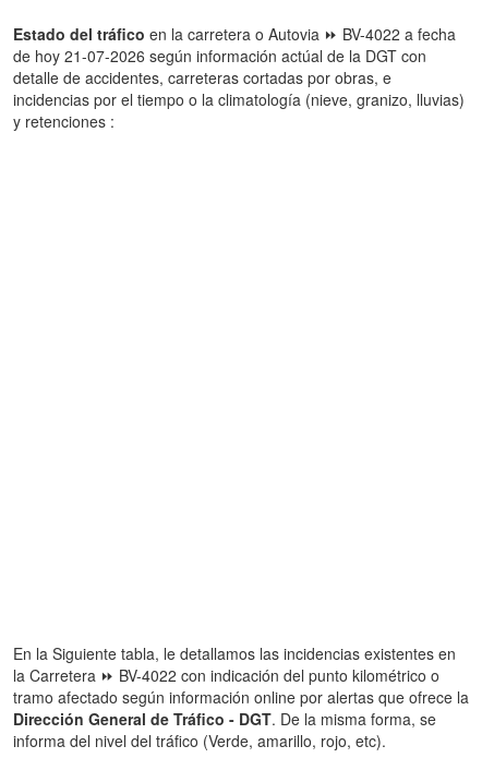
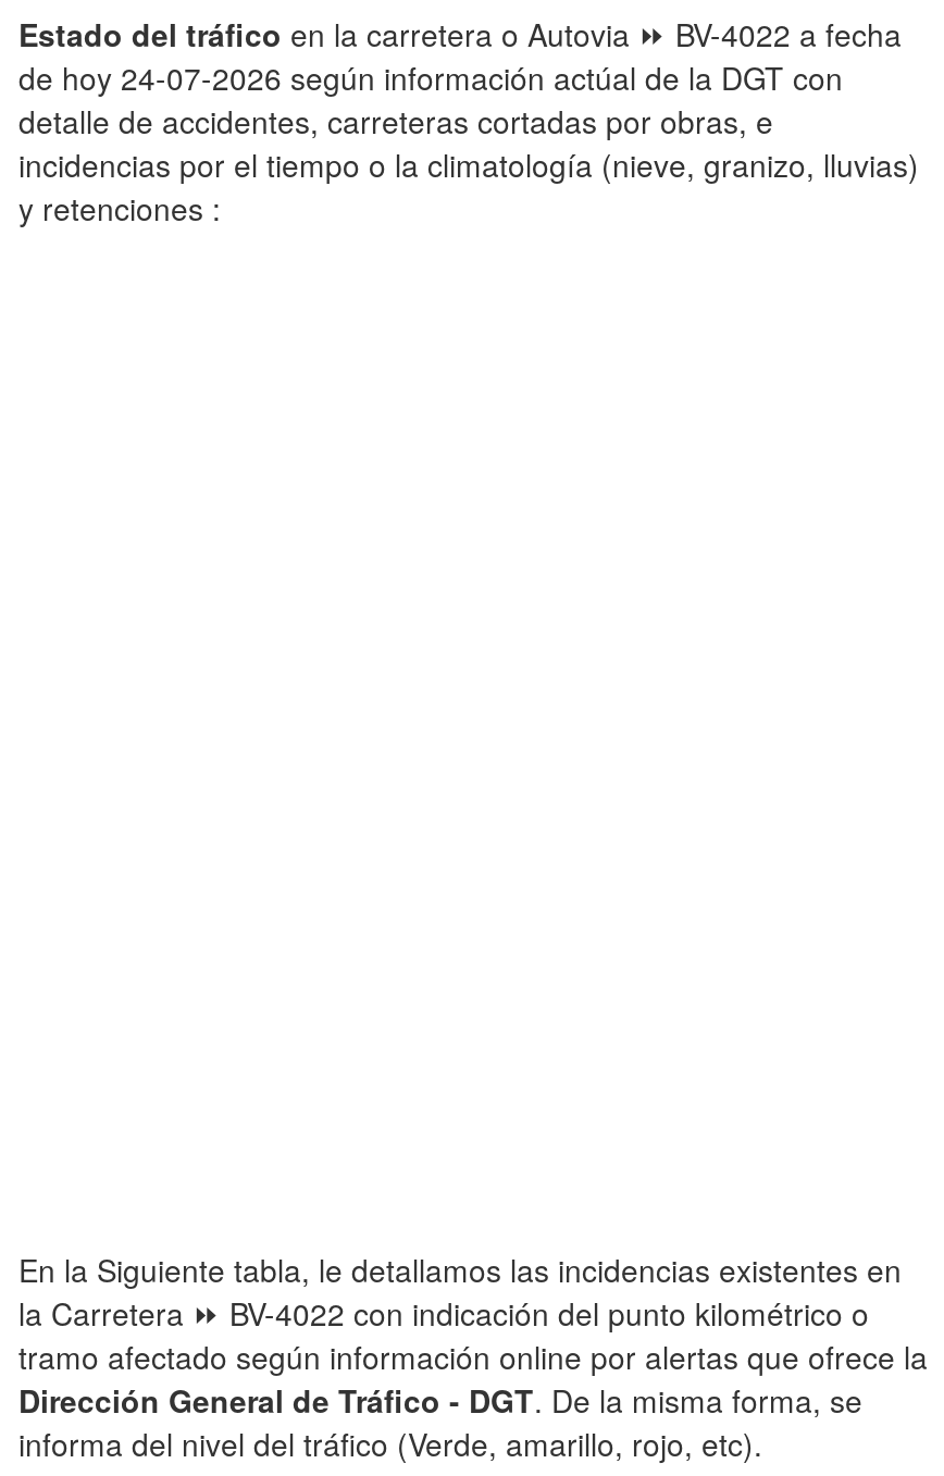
- de hoy 21-07-2026 según información actúal de la DGT con
+ de hoy 24-07-2026 según información actúal de la DGT con
